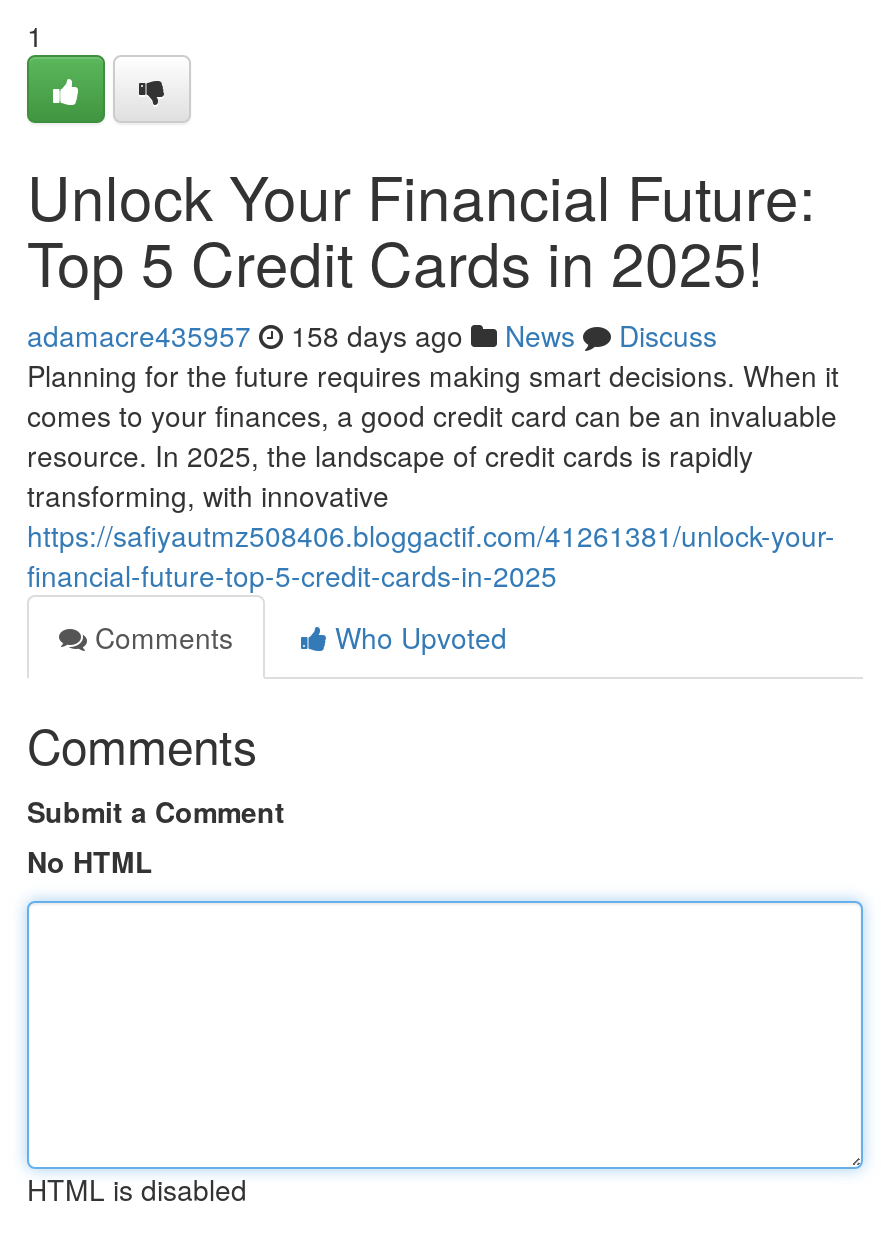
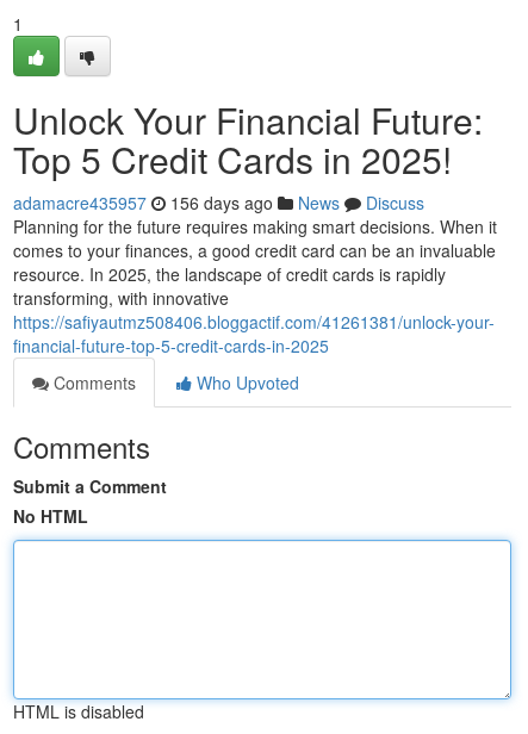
- adamacre435957 158 days ago News Discuss
+ adamacre435957 156 days ago News Discuss
